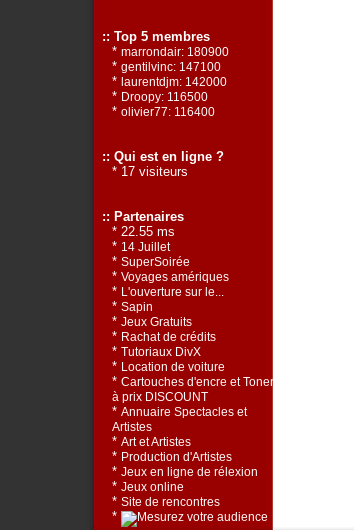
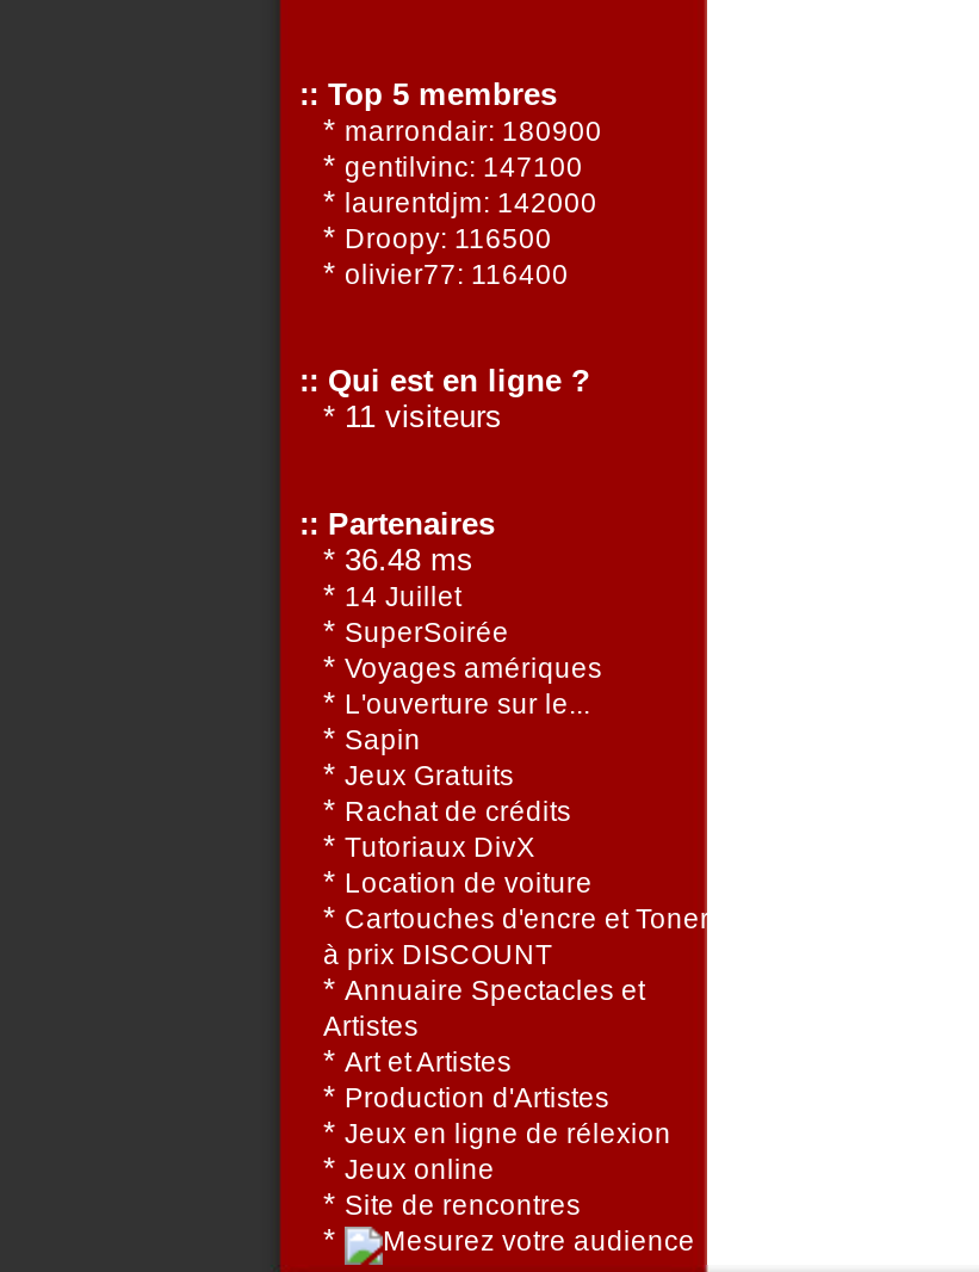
- * 17 visiteurs
+ * 11 visiteurs

- * 22.55 ms
+ * 36.48 ms
